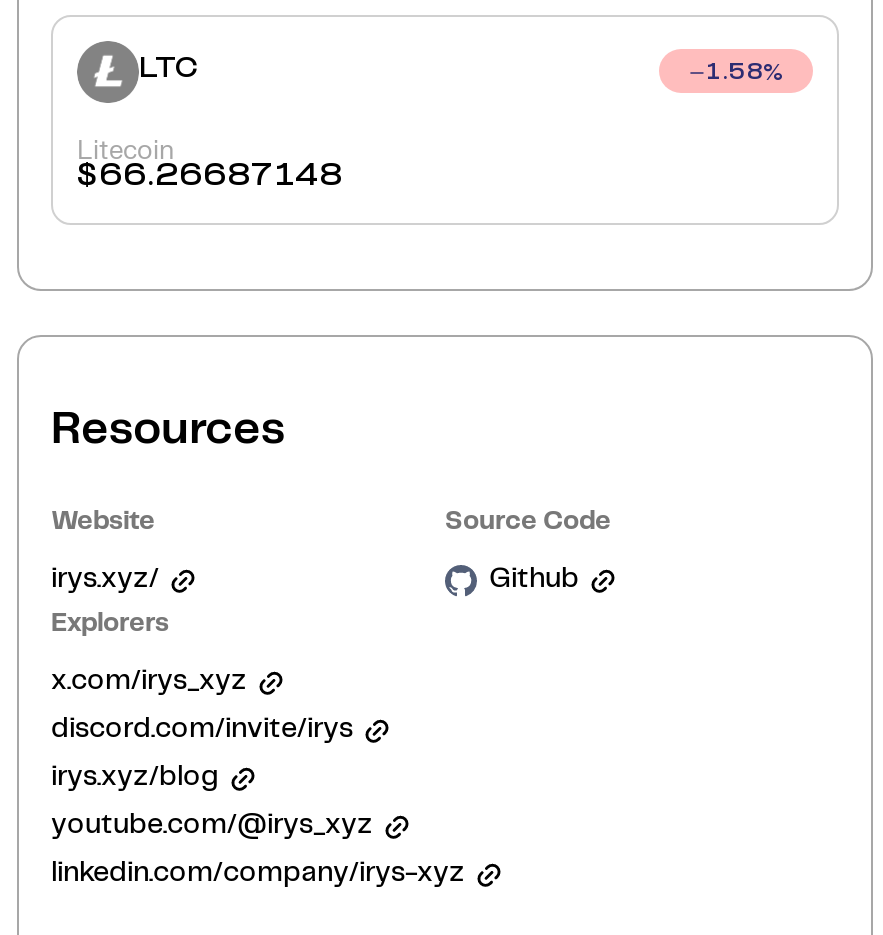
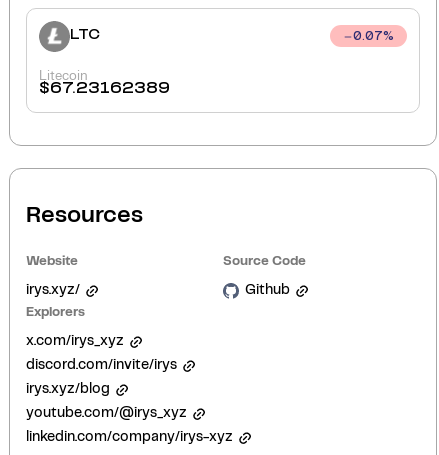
- 1.58%
+ 0.07%

- $66.26687148
+ $67.23162389
